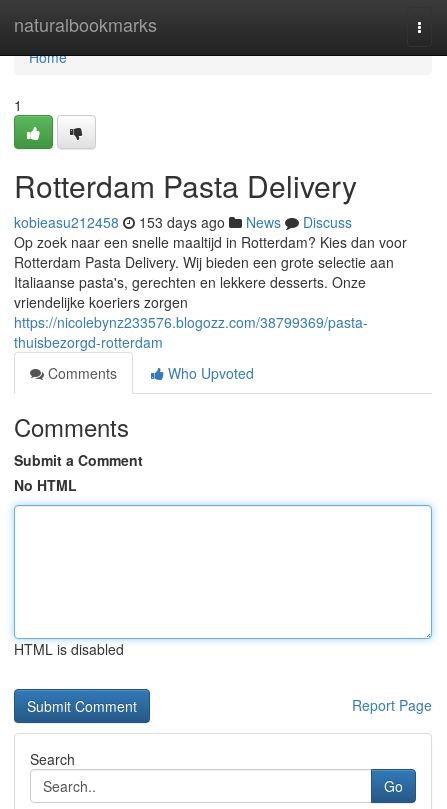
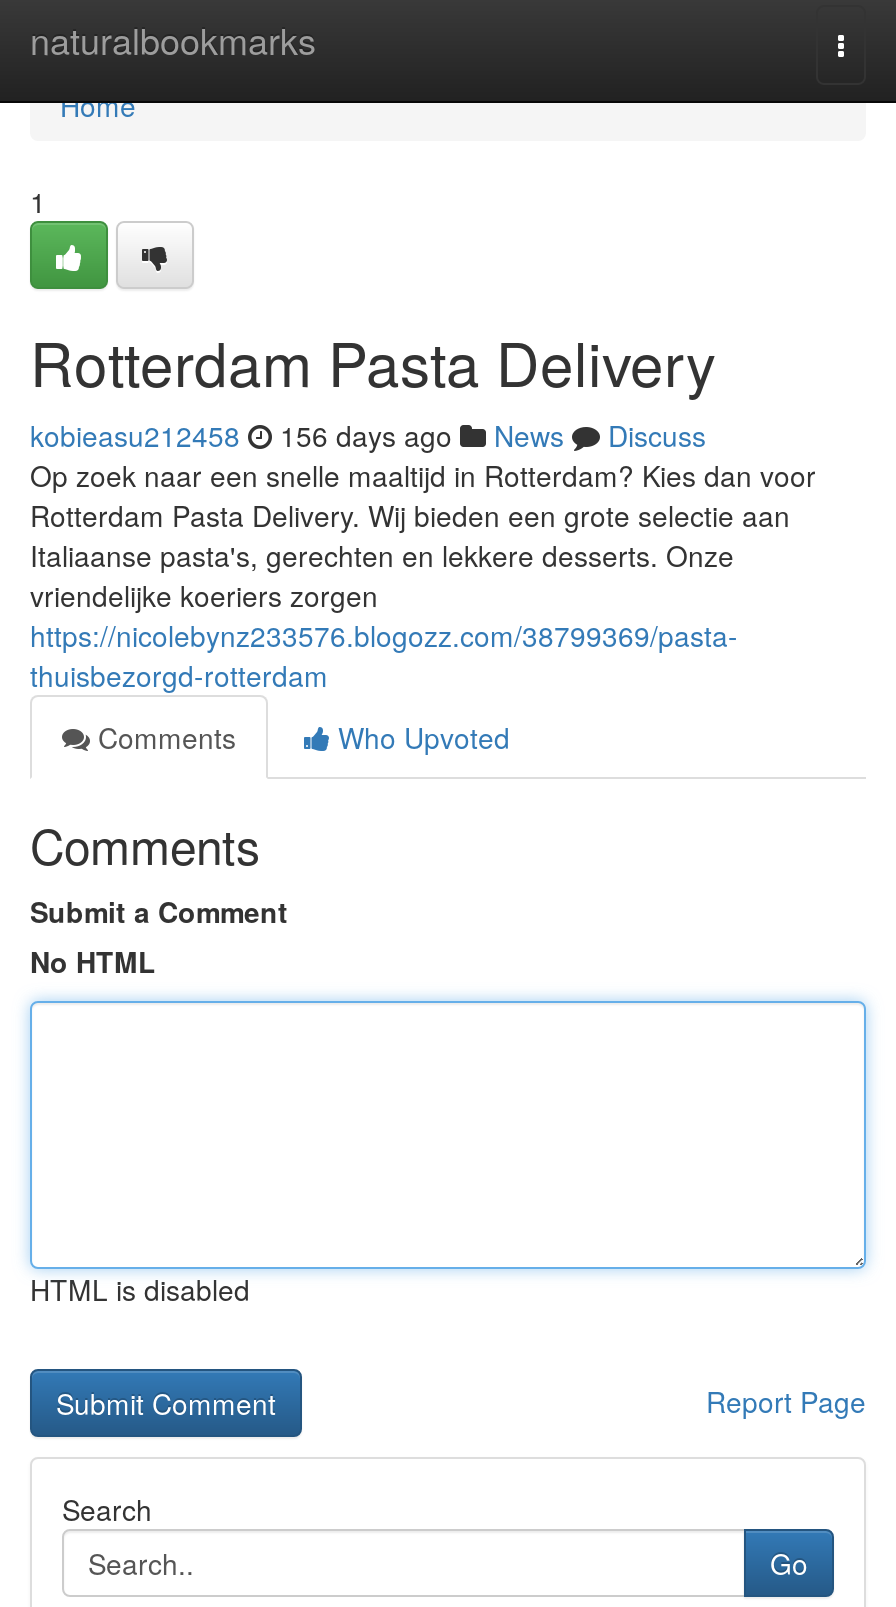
- kobieasu212458 153 days ago News Discuss
+ kobieasu212458 156 days ago News Discuss
